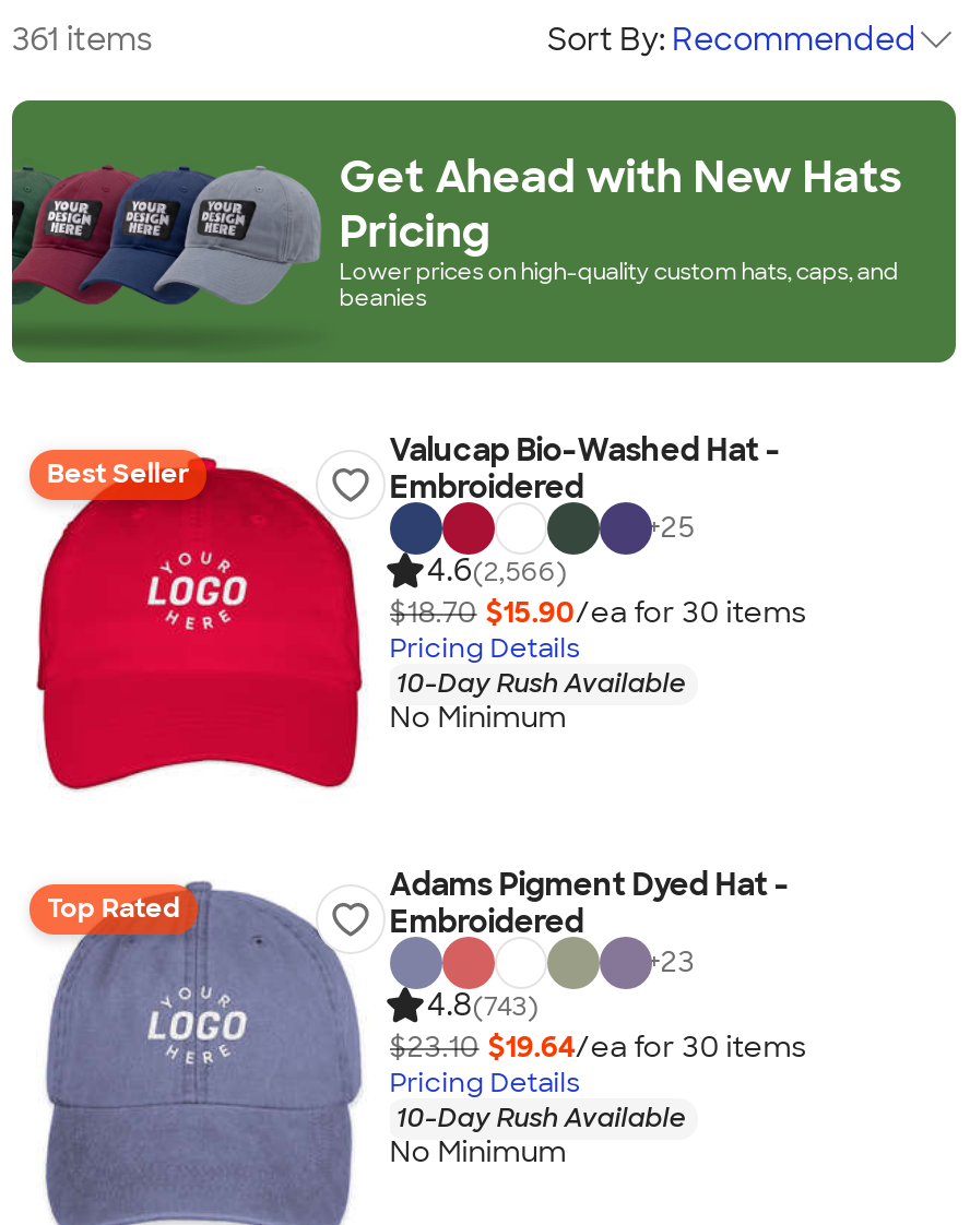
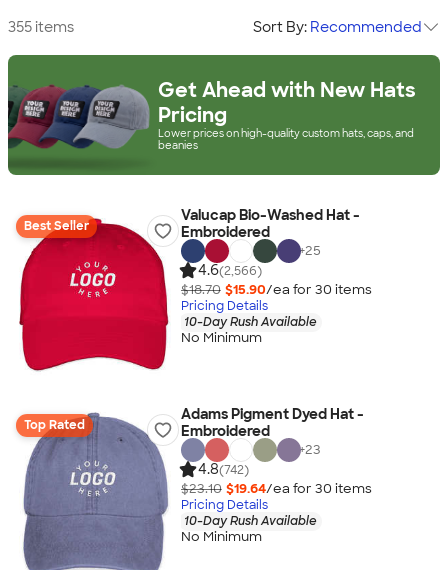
- 361 items
+ 355 items

- 4.8(743)
+ 4.8(742)
